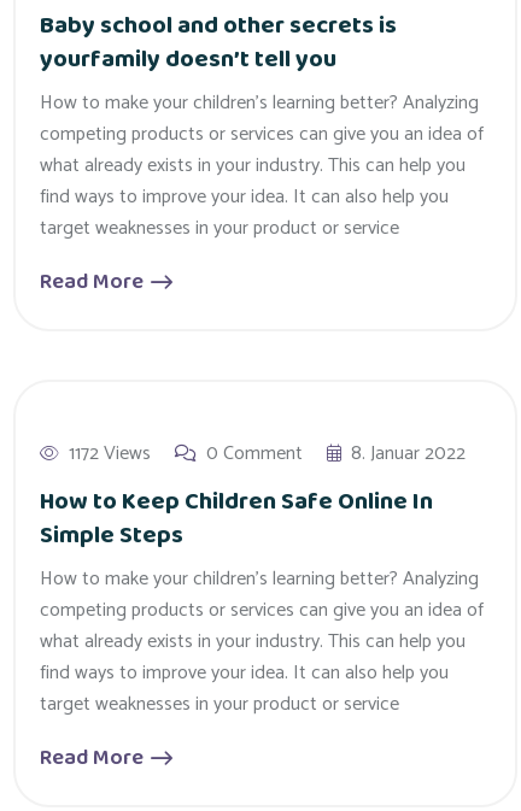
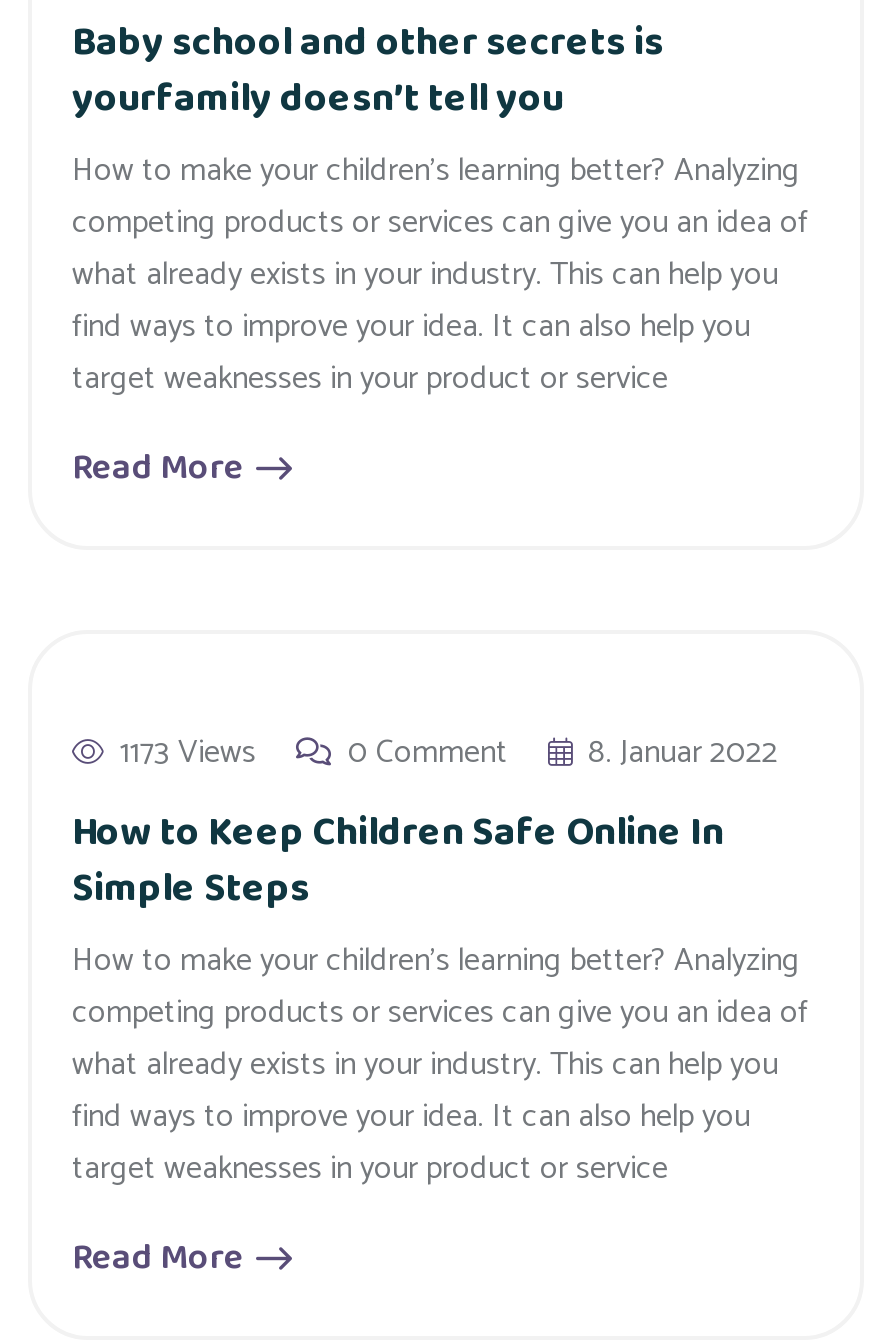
- 1172 Views
+ 1173 Views
